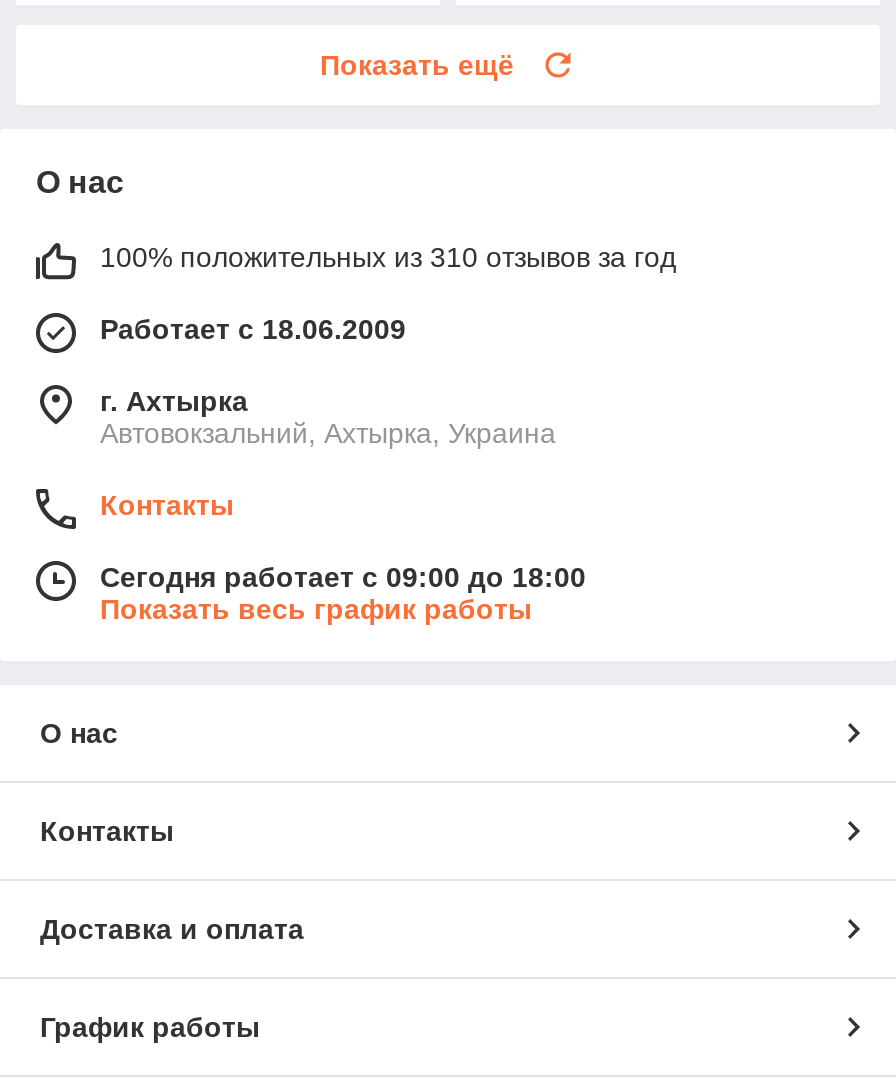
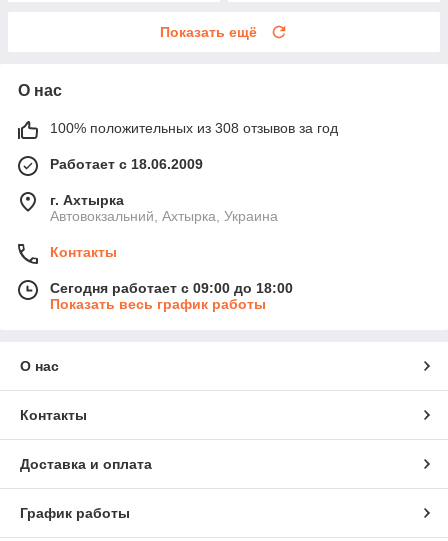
- 100% положительных из 310 отзывов за год
+ 100% положительных из 308 отзывов за год
